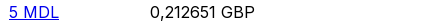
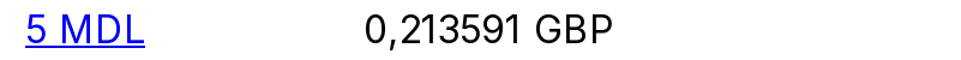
- 0,212651 GBP
+ 0,213591 GBP
